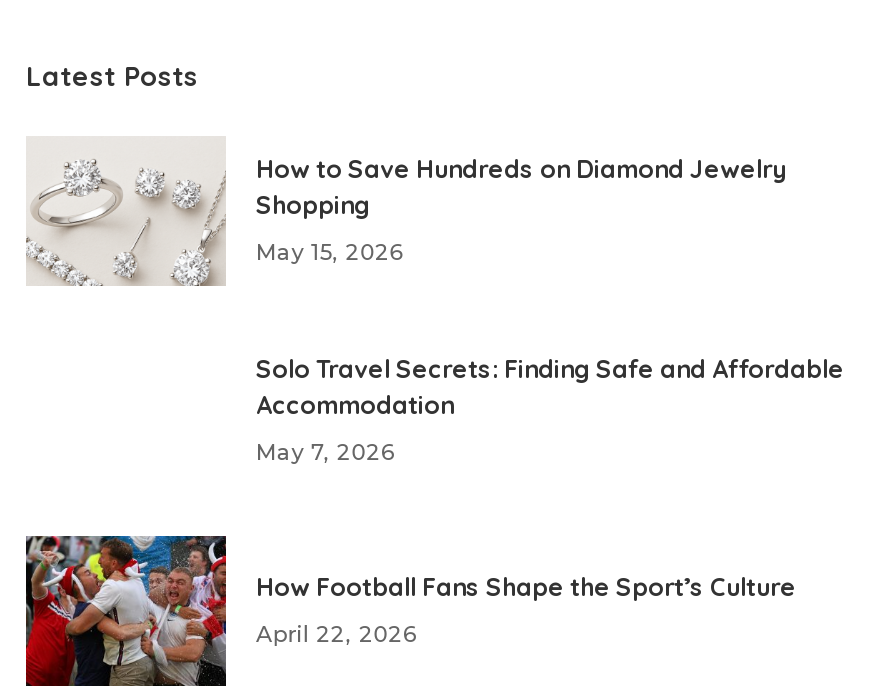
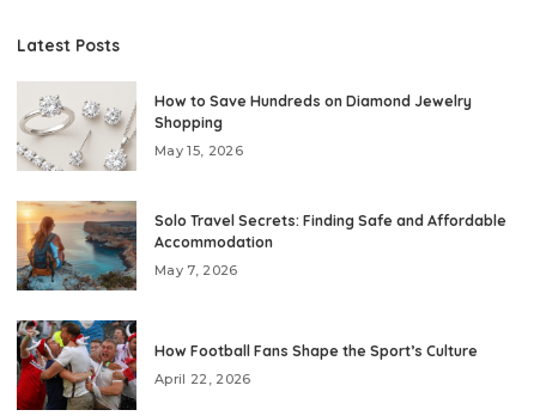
+ [image]
